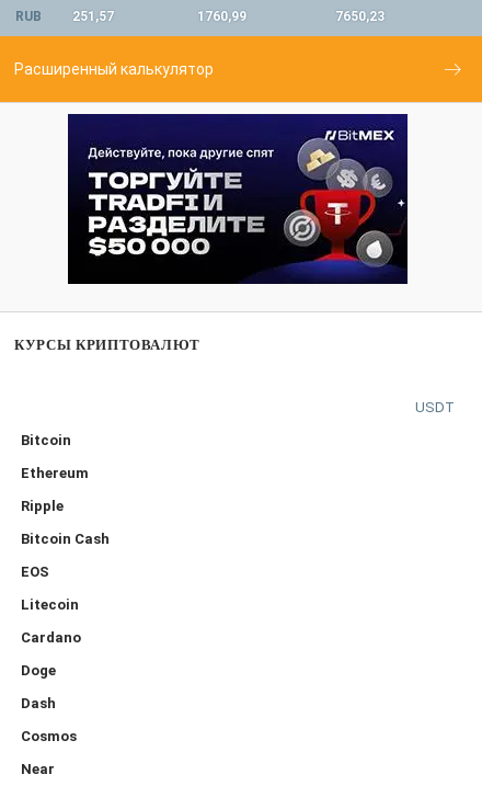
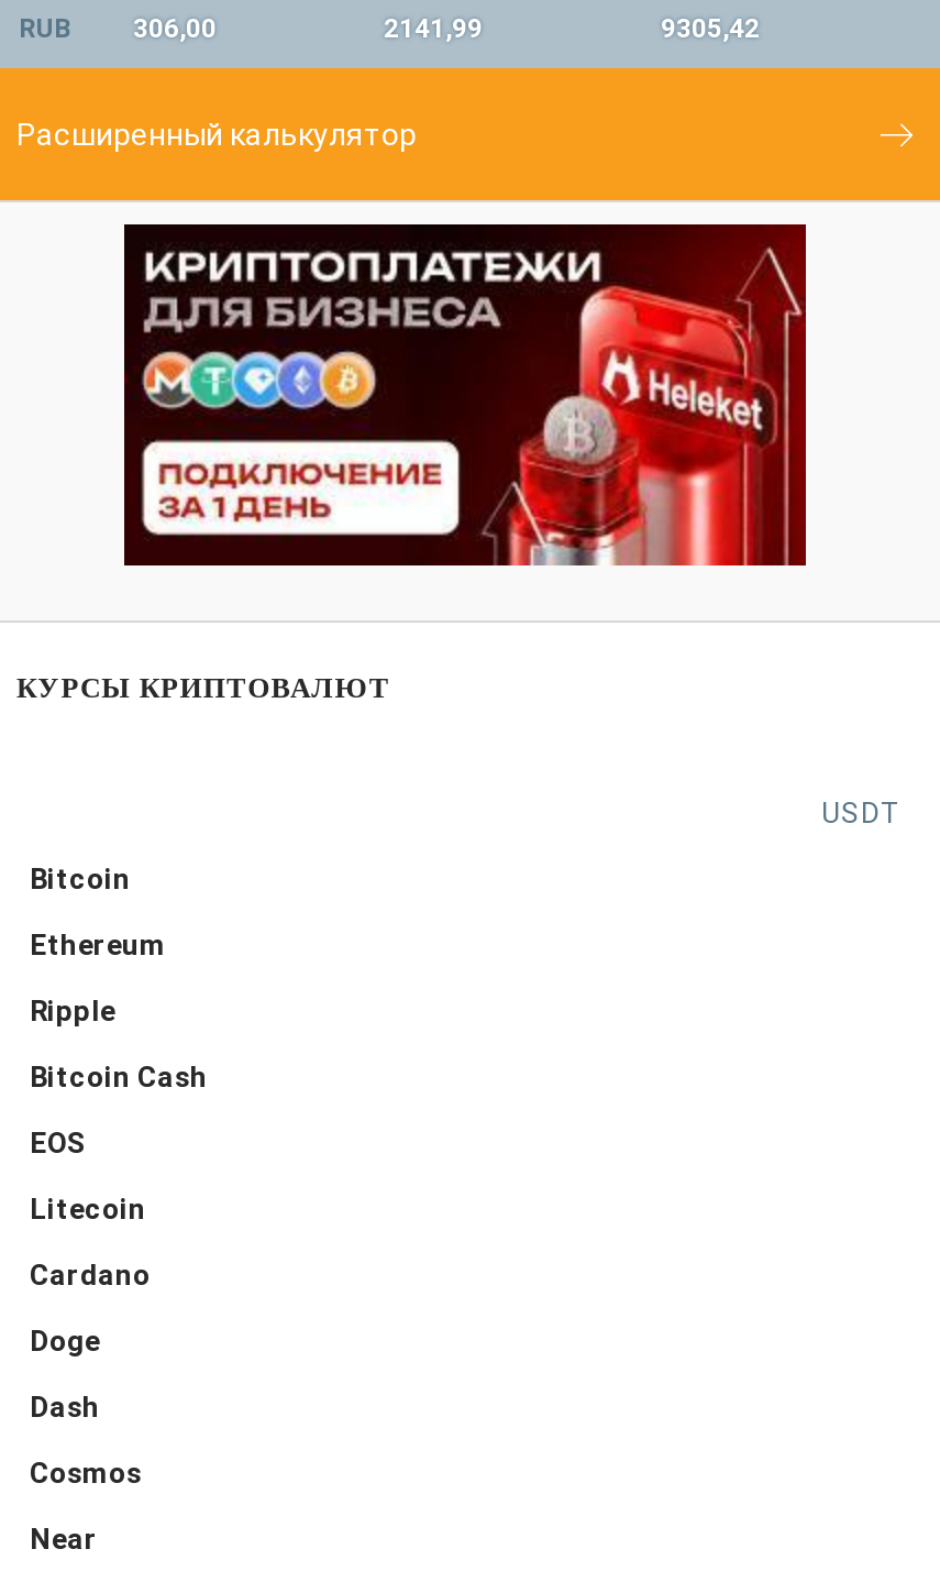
- RUB 251,57
+ RUB 306,00

- 1760,99
+ 2141,99

- 7650,23
+ 9305,42

- [image]
+ [image]
